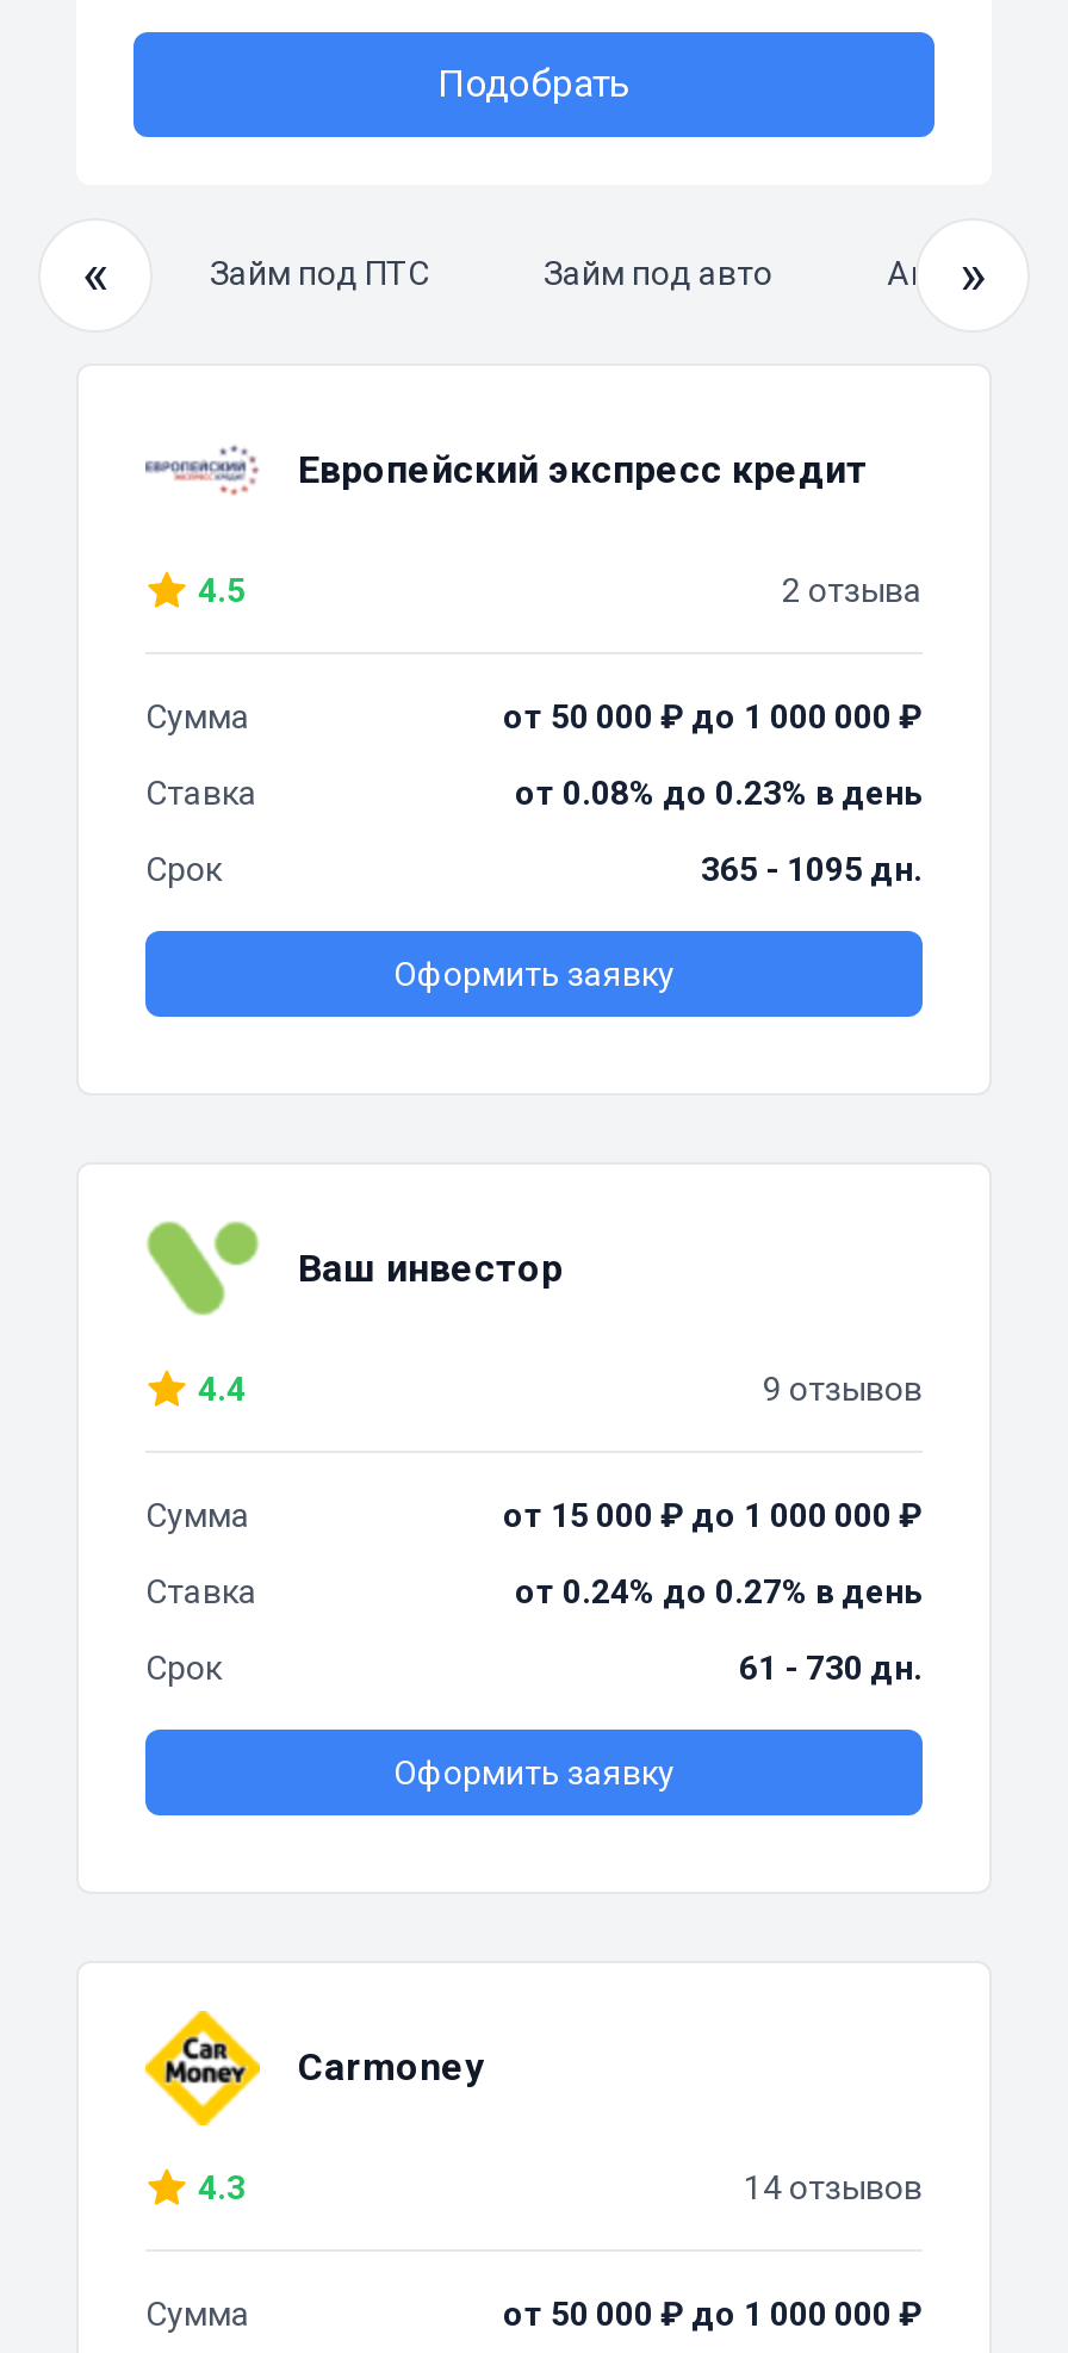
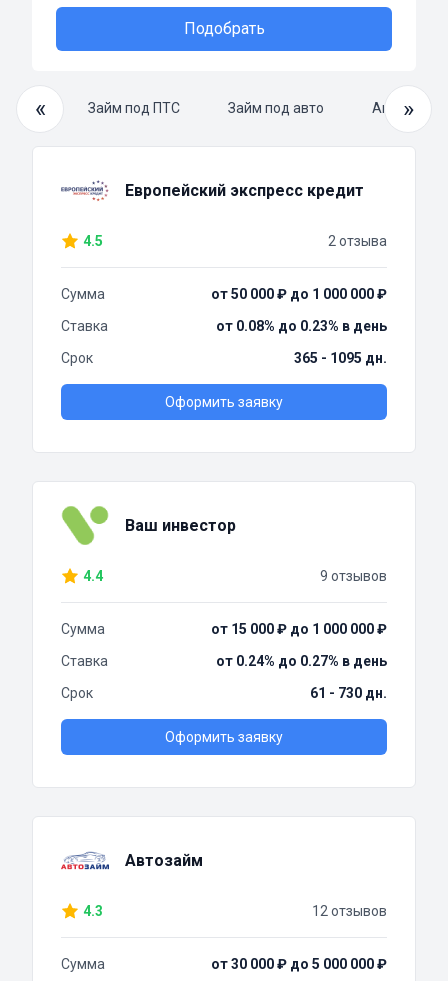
- [image]
- Carmoney
+ [image]
+ Автозайм

- 14 отзывов
+ 12 отзывов

- от 50 000 ₽ до 1 000 000 ₽
+ от 30 000 ₽ до 5 000 000 ₽
